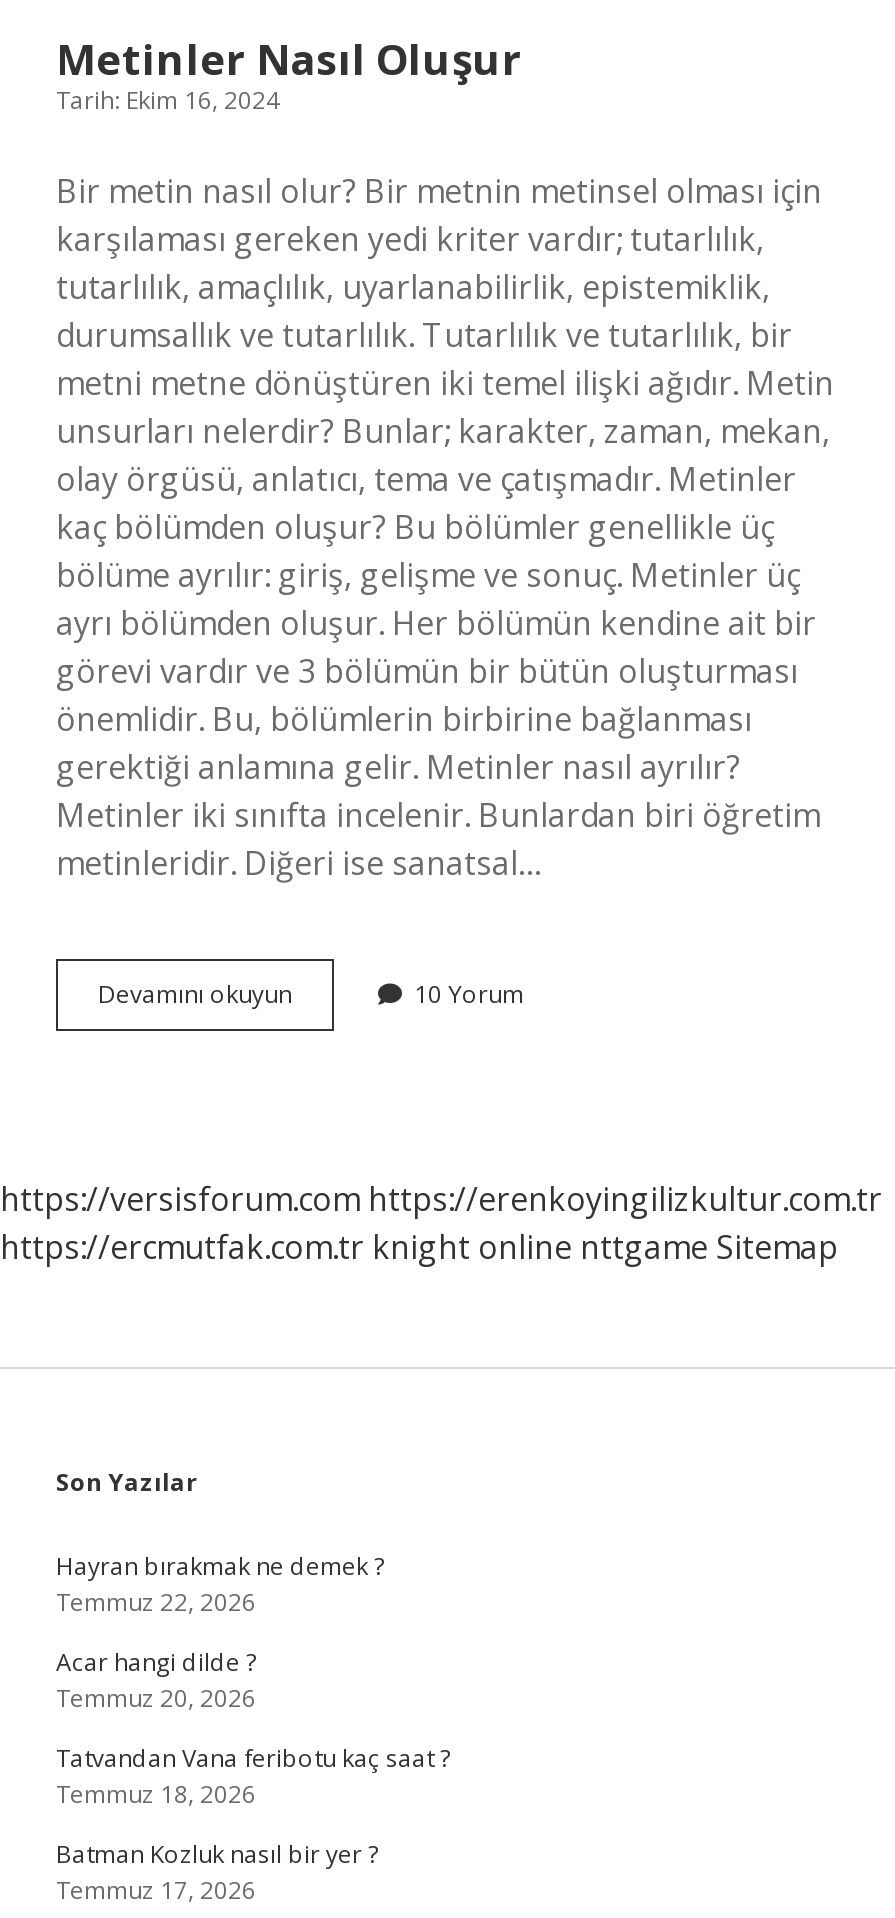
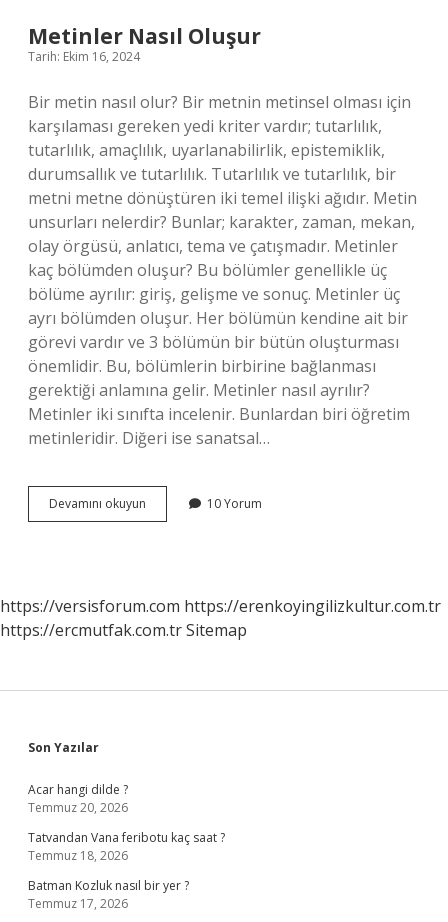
- https://ercmutfak.com.tr knight online nttgame Sitemap
+ https://ercmutfak.com.tr Sitemap

- Hayran bırakmak ne demek ?
- Temmuz 22, 2026
